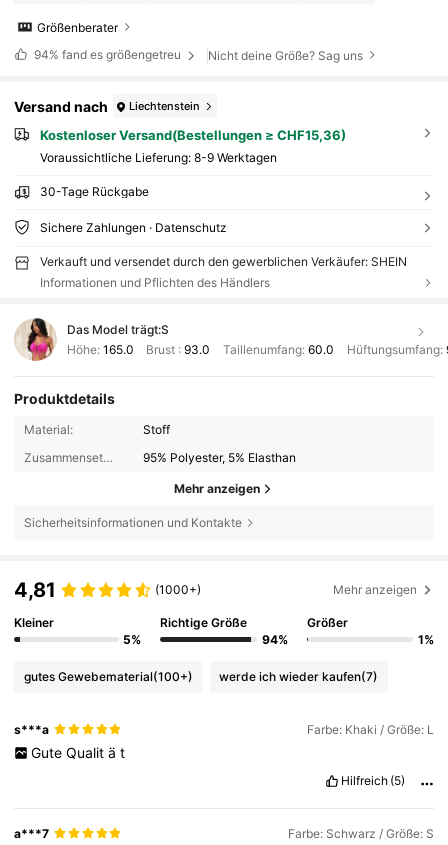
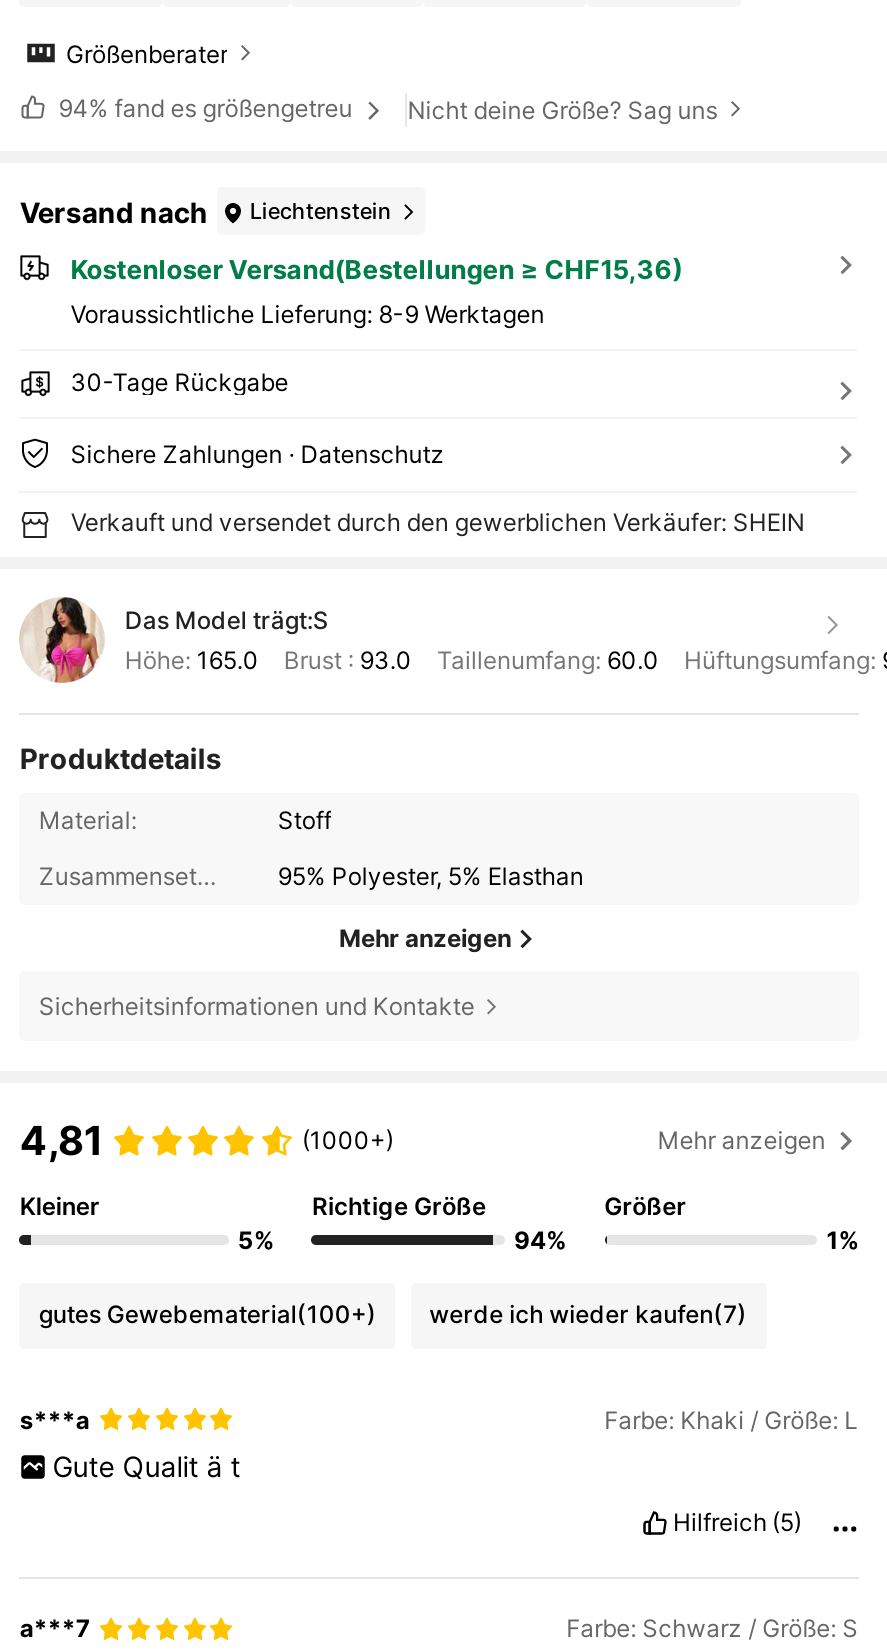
- Informationen und Pflichten des Händlers
